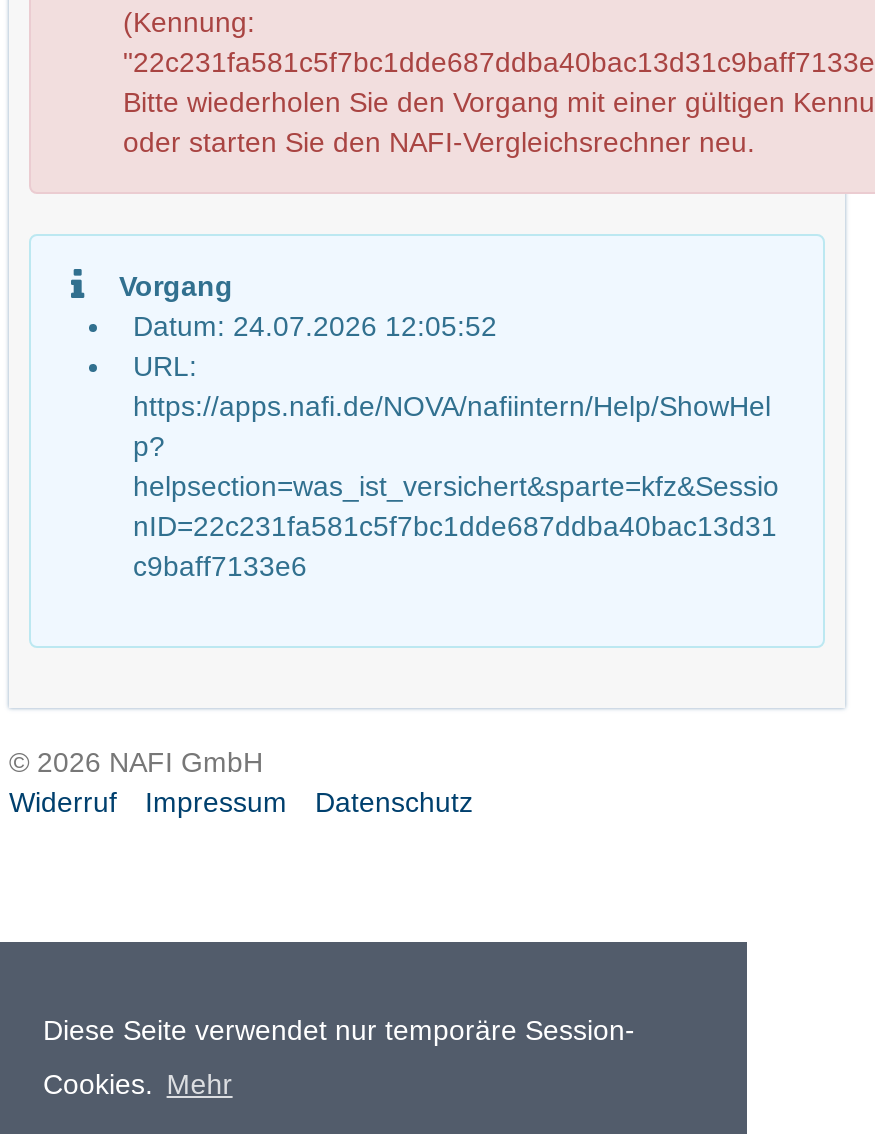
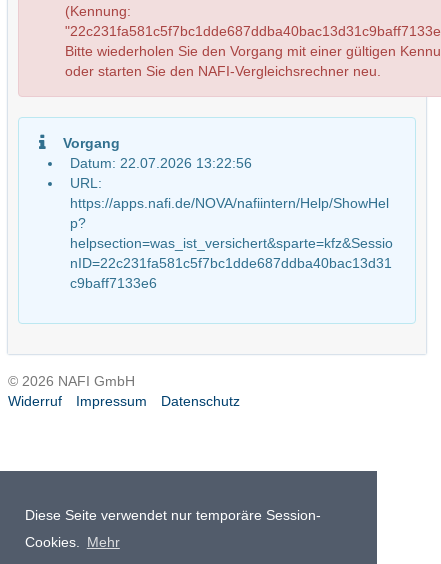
- Datum: 24.07.2026 12:05:52
+ Datum: 22.07.2026 13:22:56
